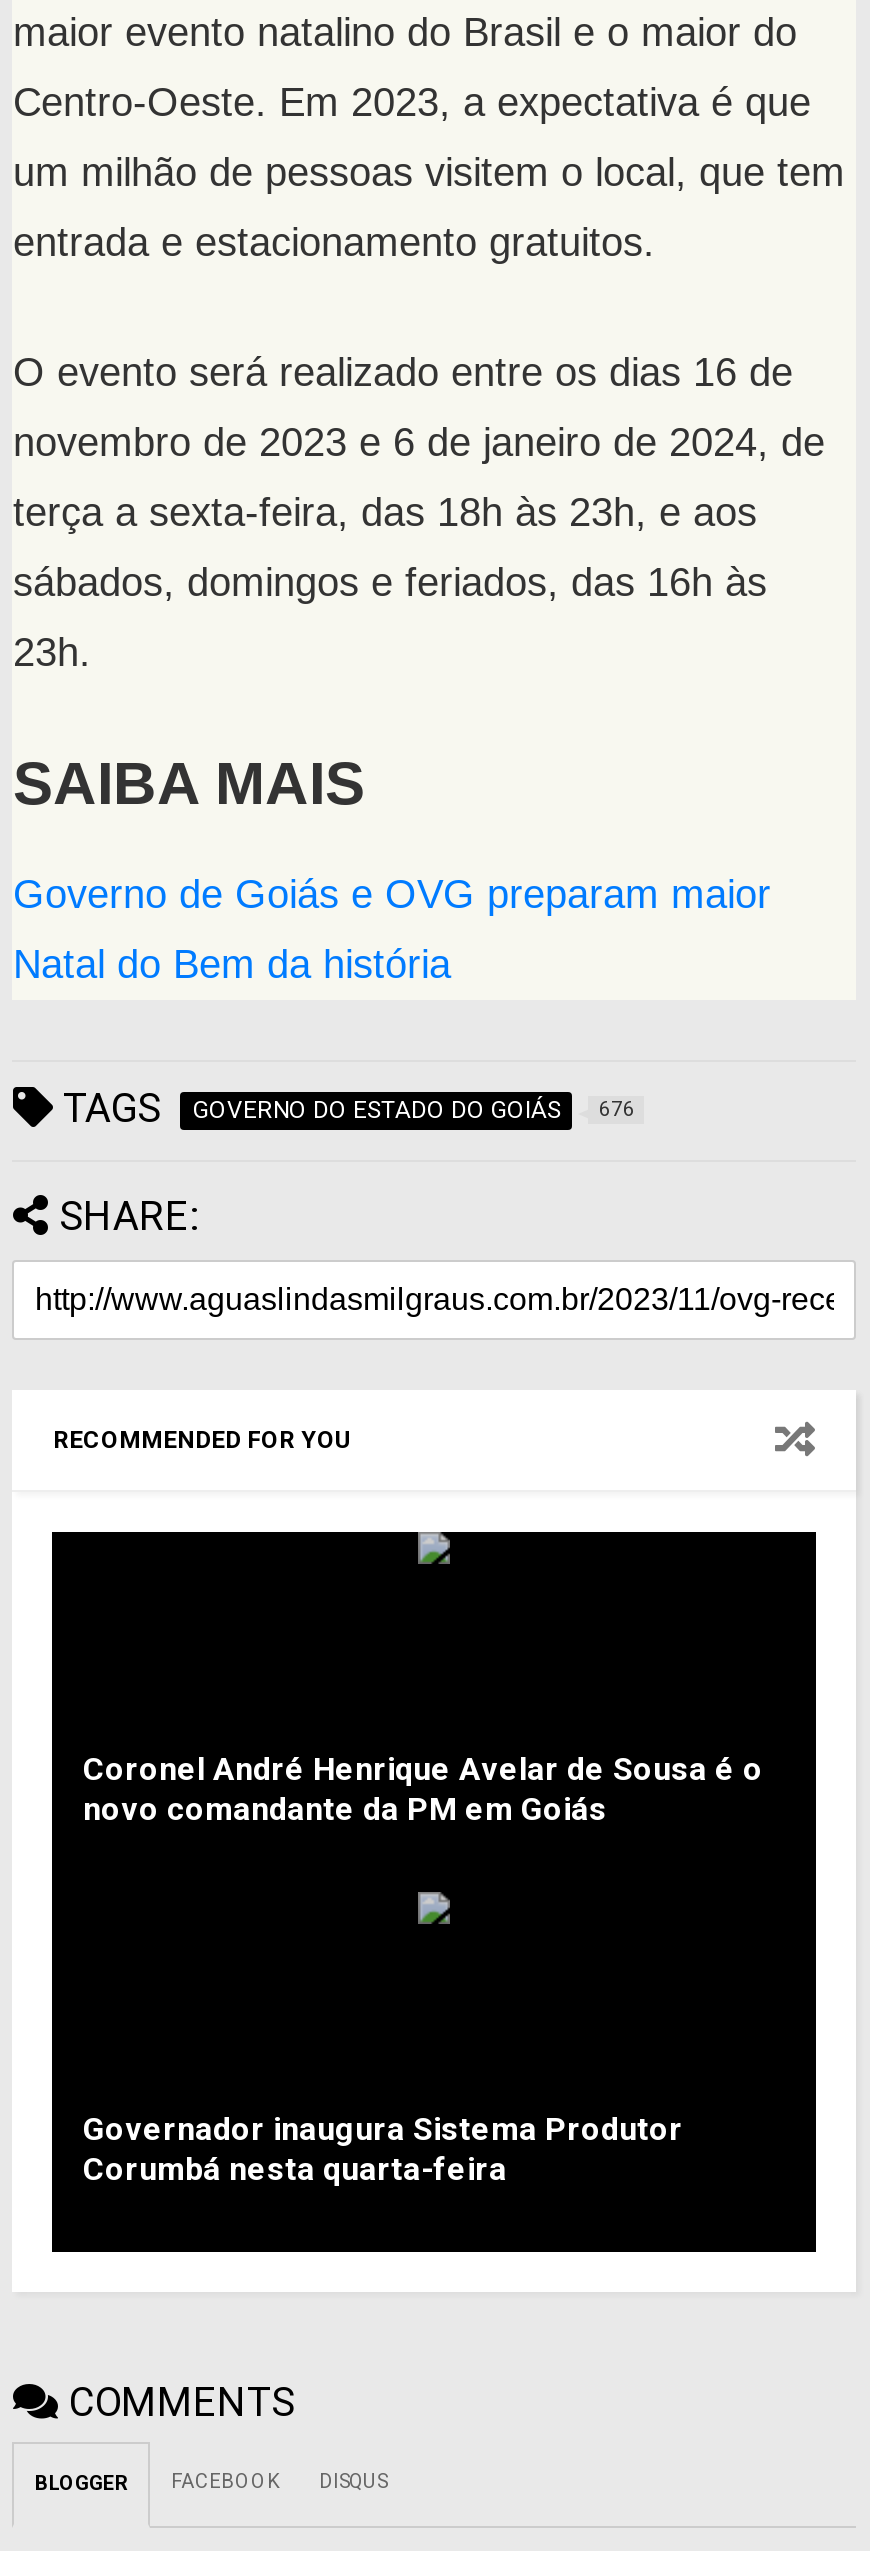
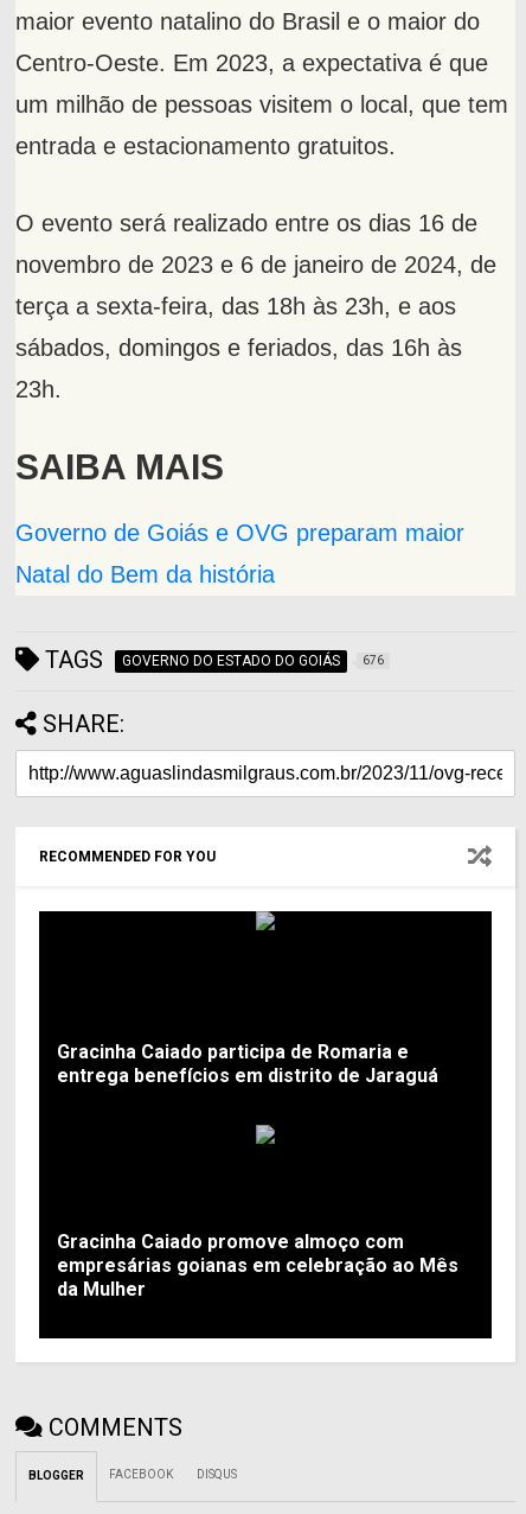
- Coronel André Henrique Avelar de Sousa é o
- novo comandante da PM em Goiás
+ Gracinha Caiado participa de Romaria e
+ entrega benefícios em distrito de Jaraguá

- Governador inaugura Sistema Produtor
- Corumbá nesta quarta-feira
+ Gracinha Caiado promove almoço com
+ empresárias goianas em celebração ao Mês
+ da Mulher
